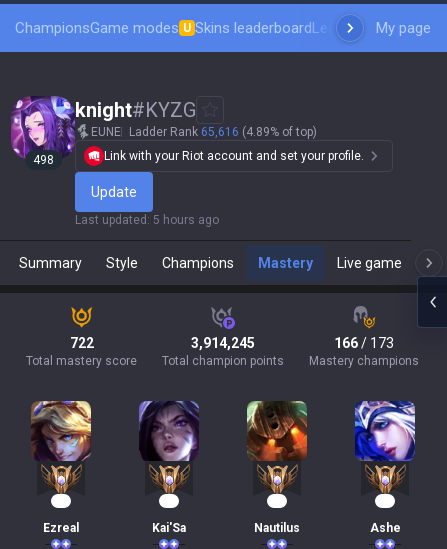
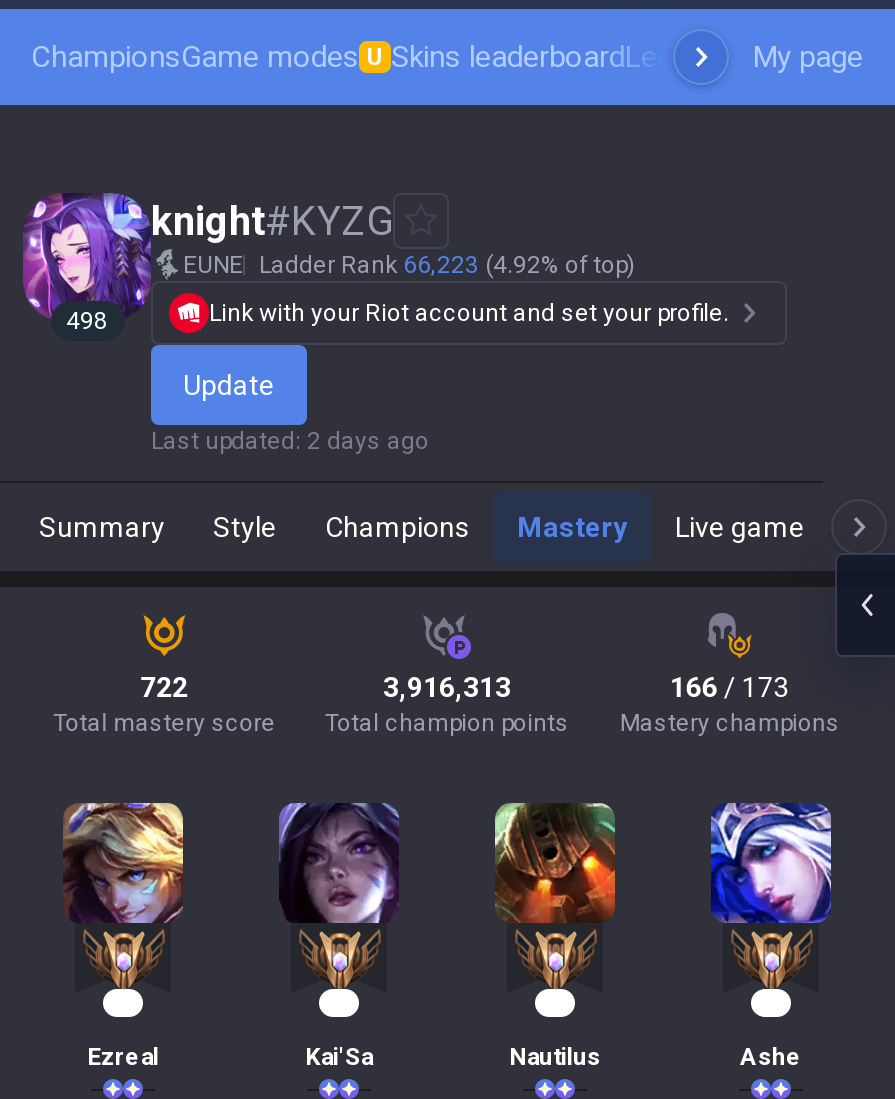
- EUNE Ladder Rank 65,616 (4.89% of top)
+ EUNE Ladder Rank 66,223 (4.92% of top)

- Last updated: 5 hours ago
+ Last updated: 2 days ago

- 3,914,245
+ 3,916,313
